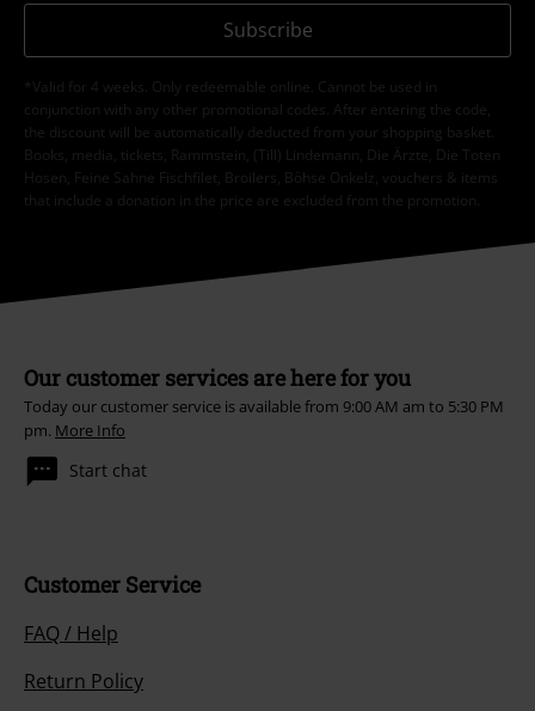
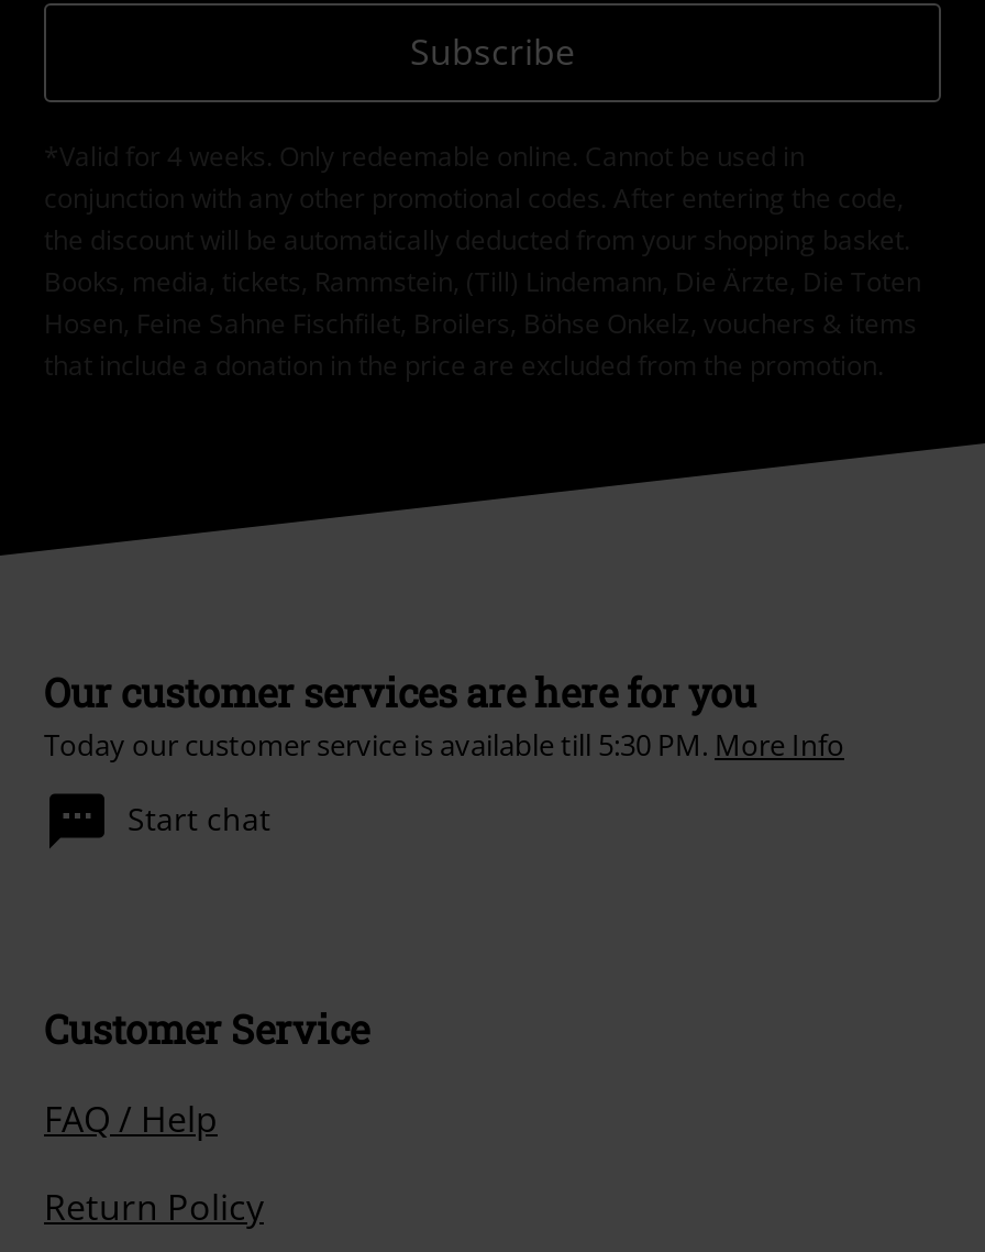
- Today our customer service is available from 9:00 AM am to 5:30 PM
- pm. More Info
+ Today our customer service is available till 5:30 PM. More Info
